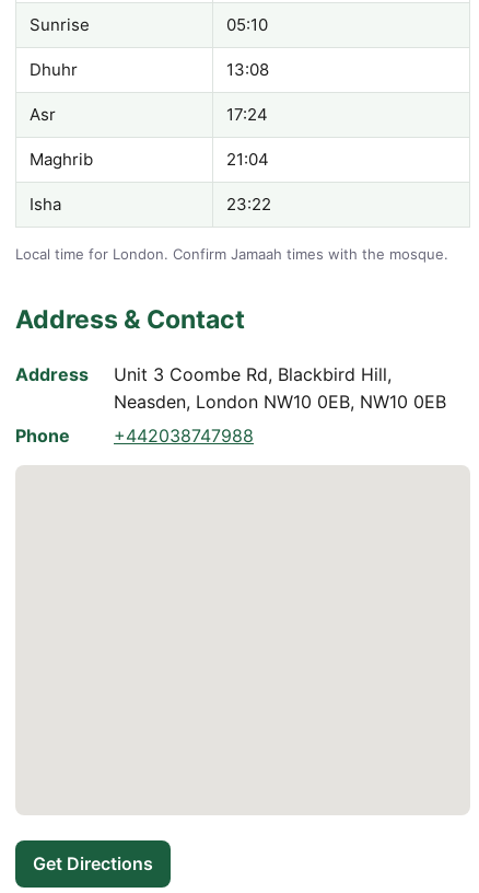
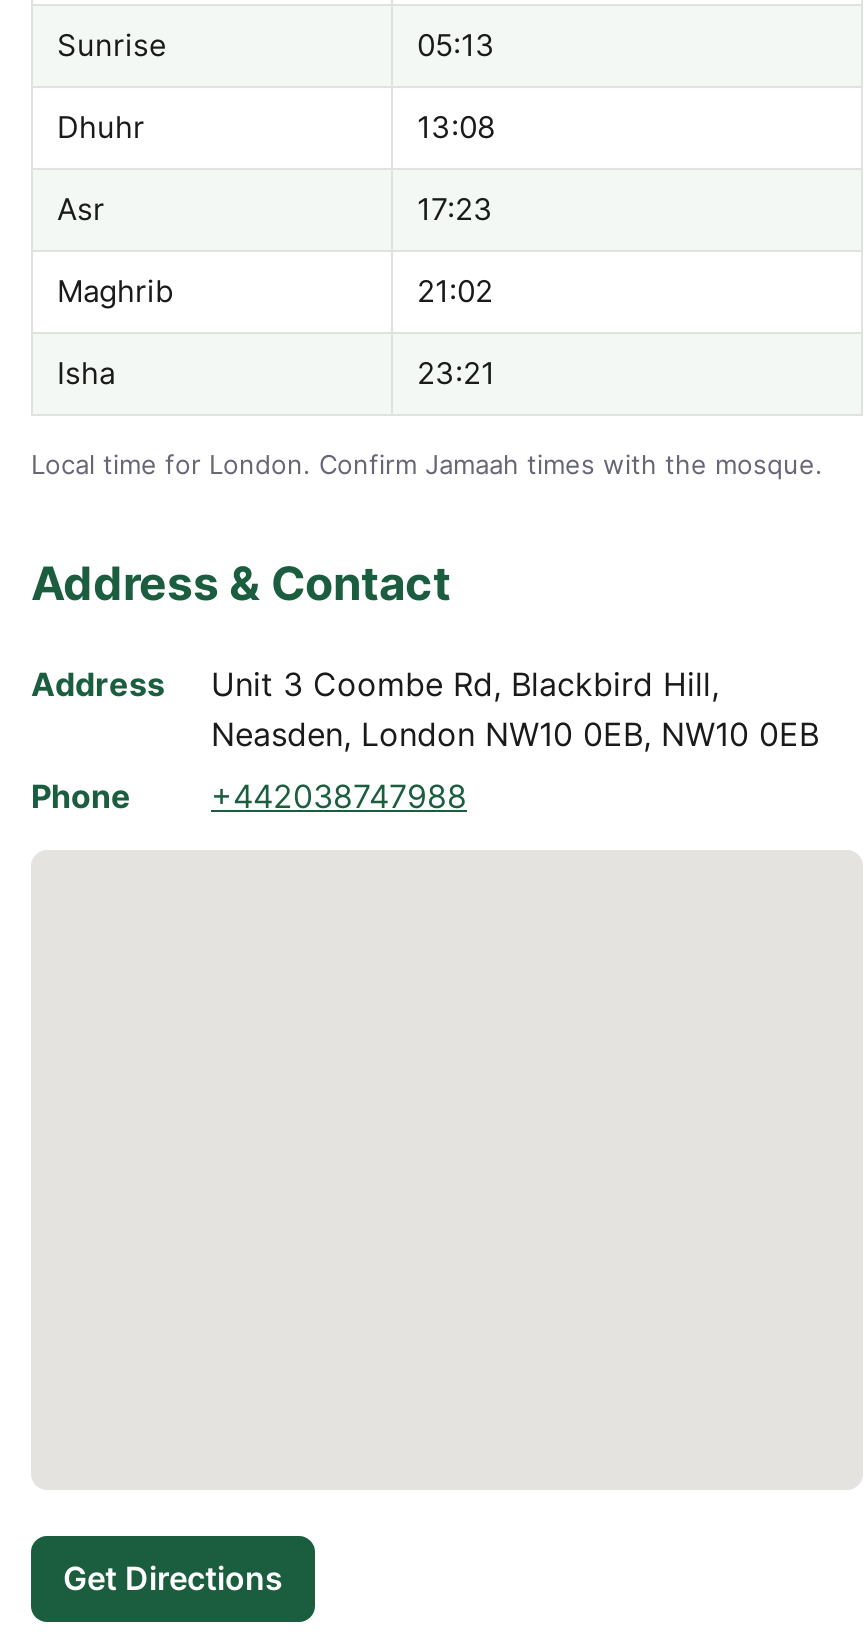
- 05:10
+ 05:13

- 17:24
+ 17:23

- 21:04
+ 21:02

- 23:22
+ 23:21
